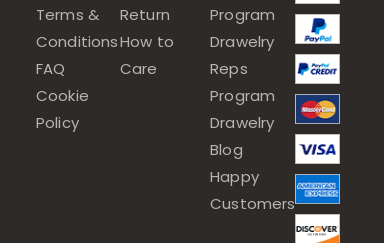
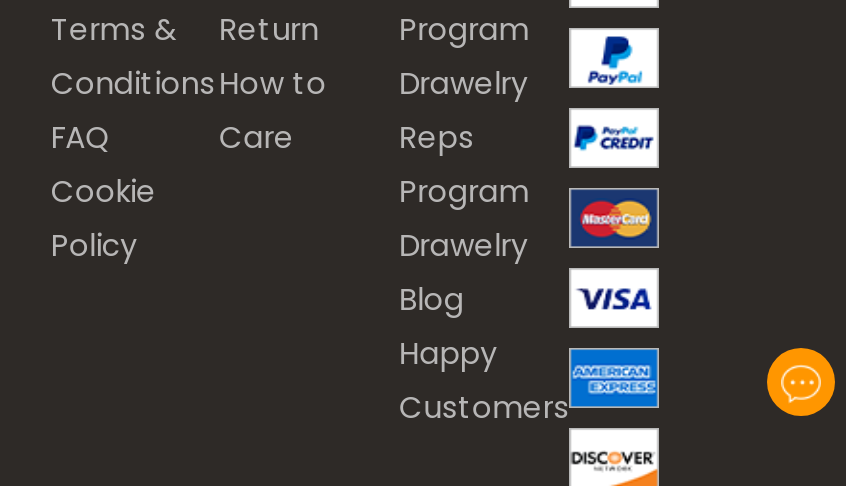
+ [image]
